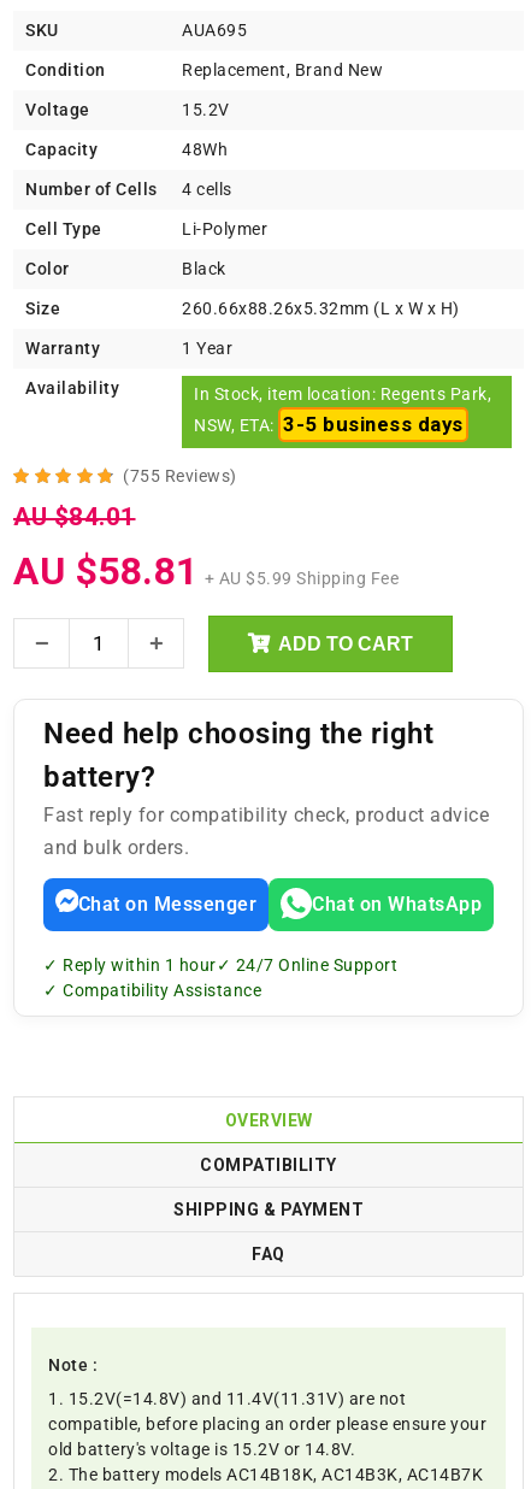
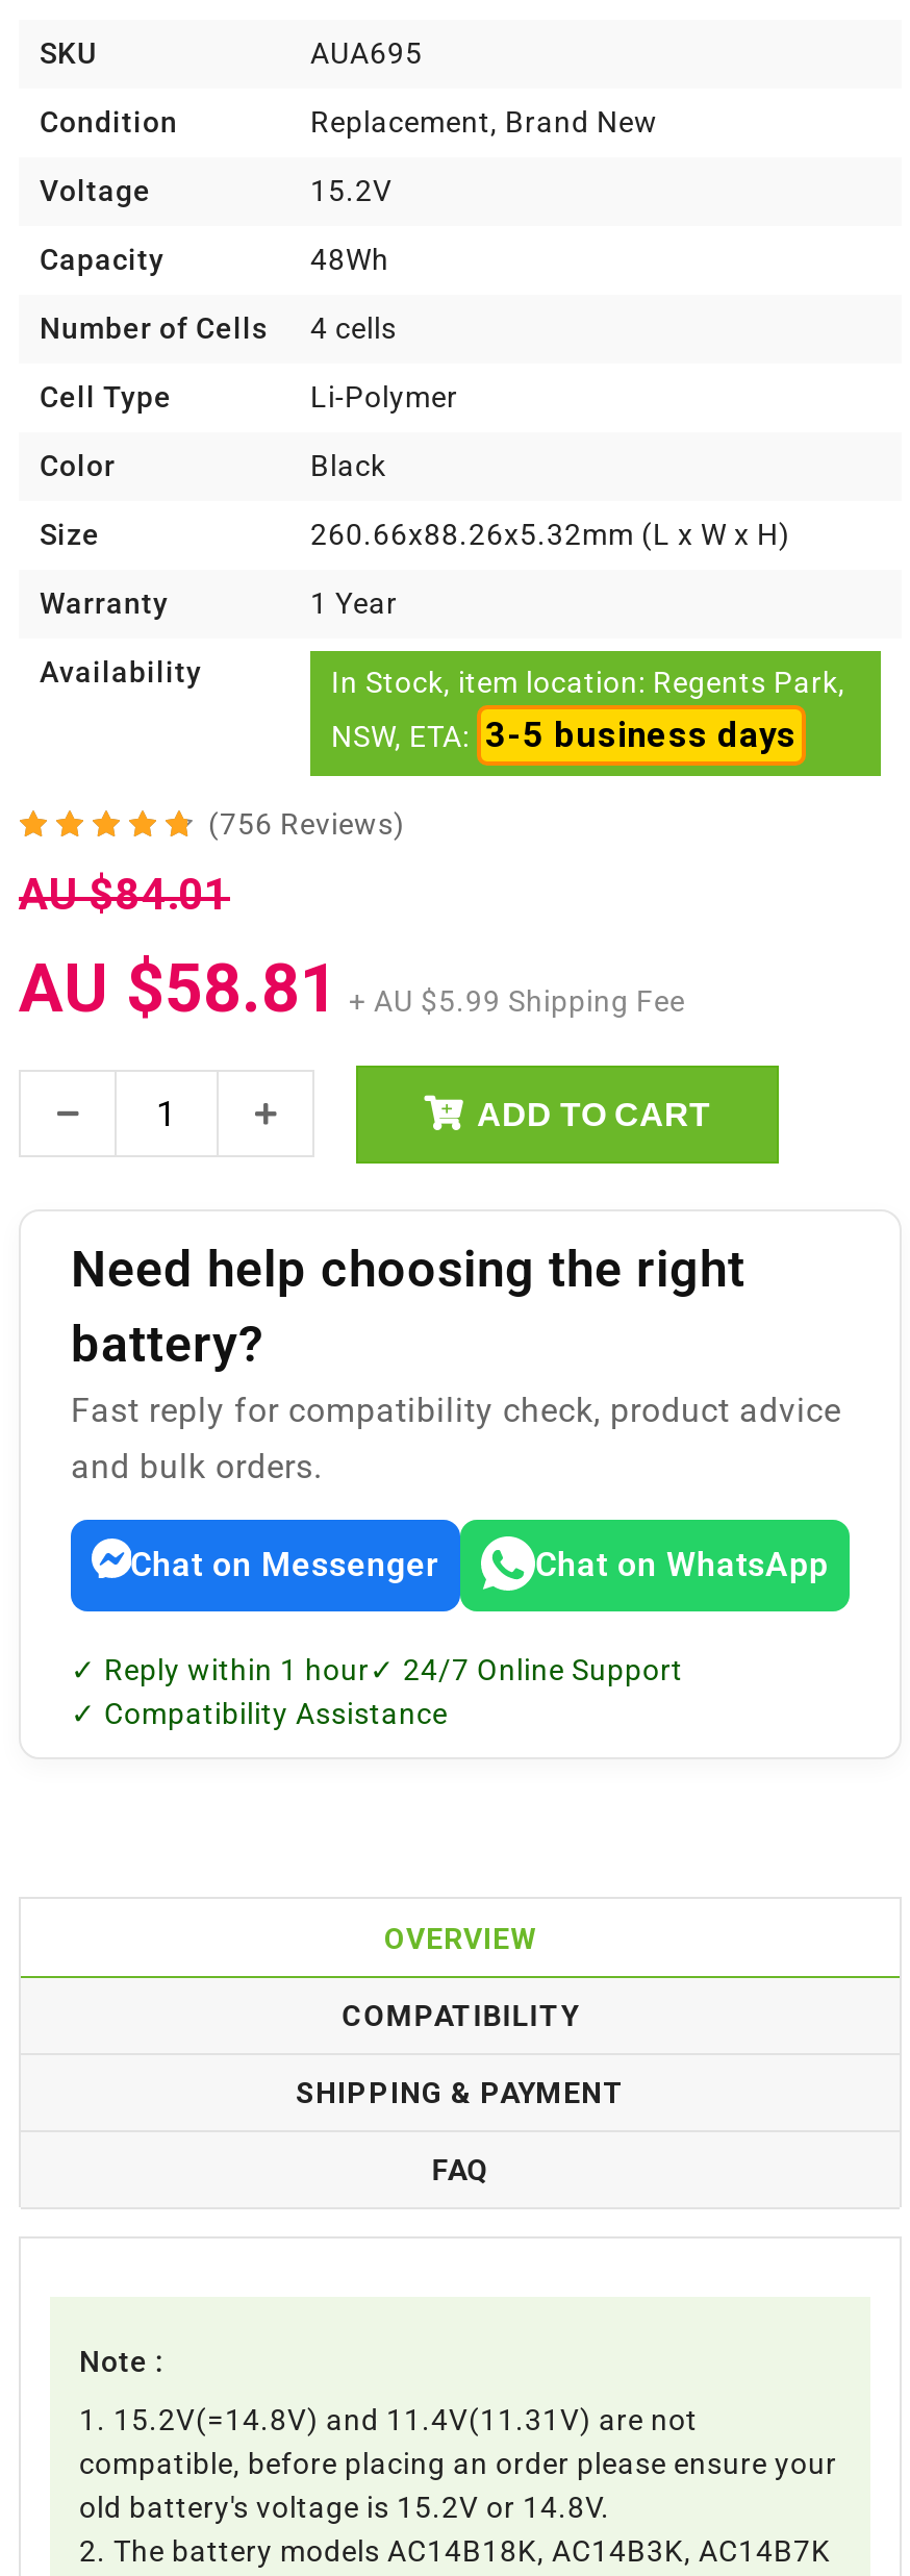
- (755 Reviews)
+ (756 Reviews)
